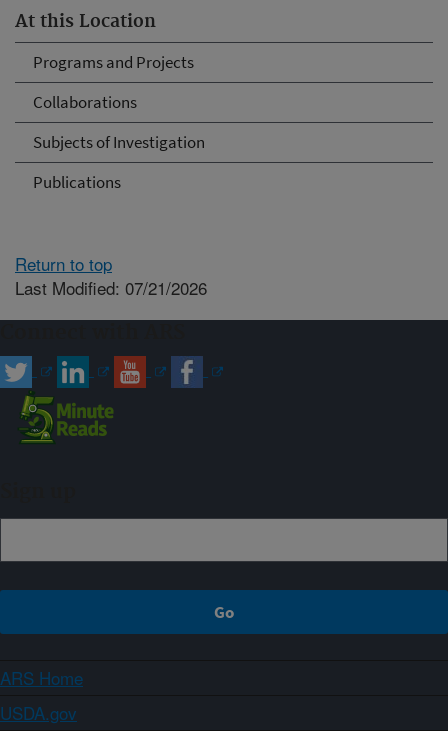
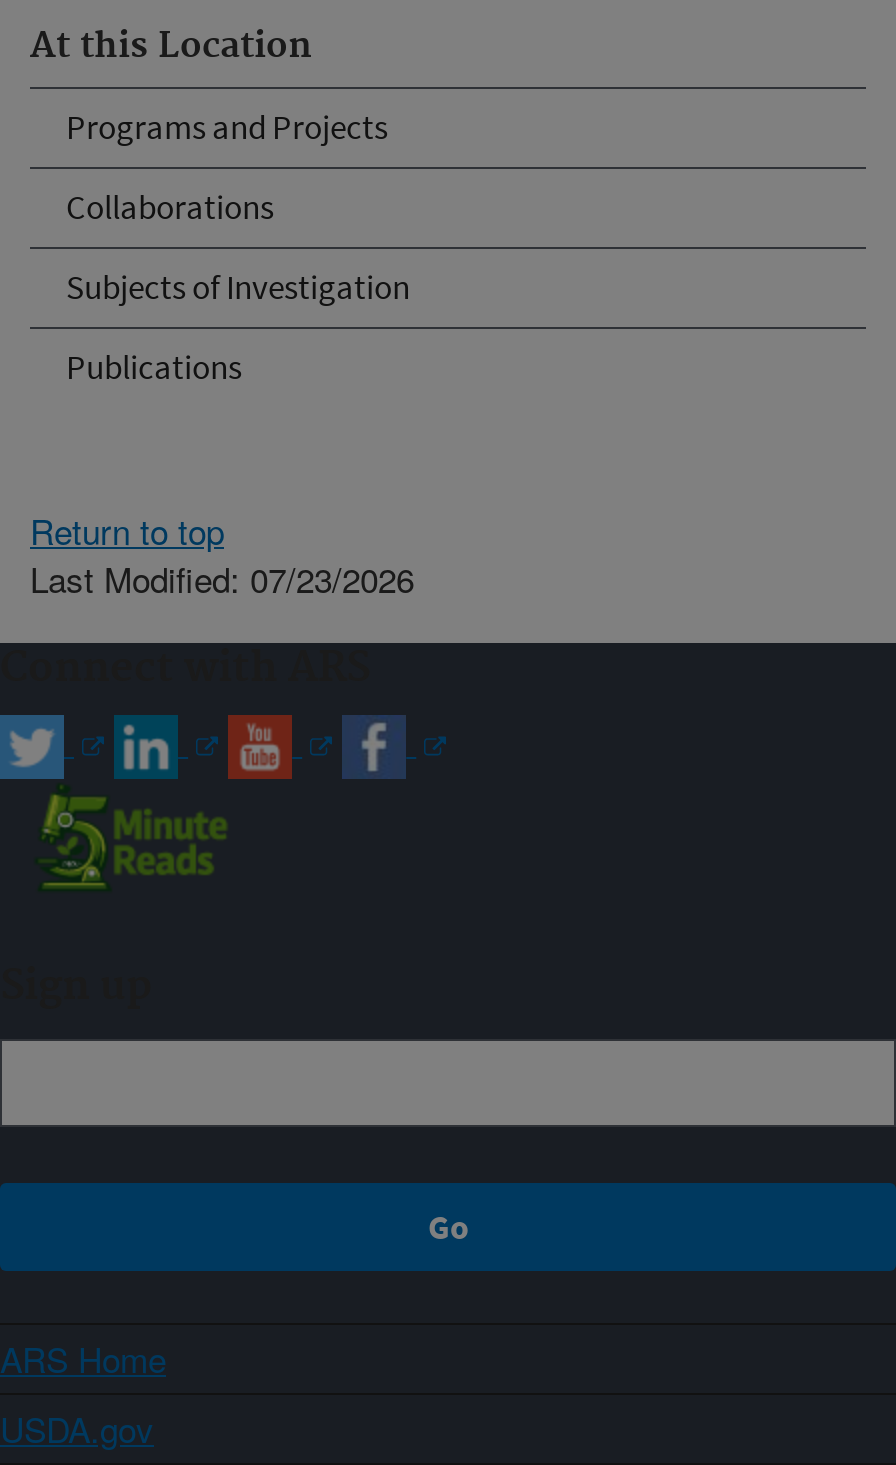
- Last Modified: 07/21/2026
+ Last Modified: 07/23/2026
